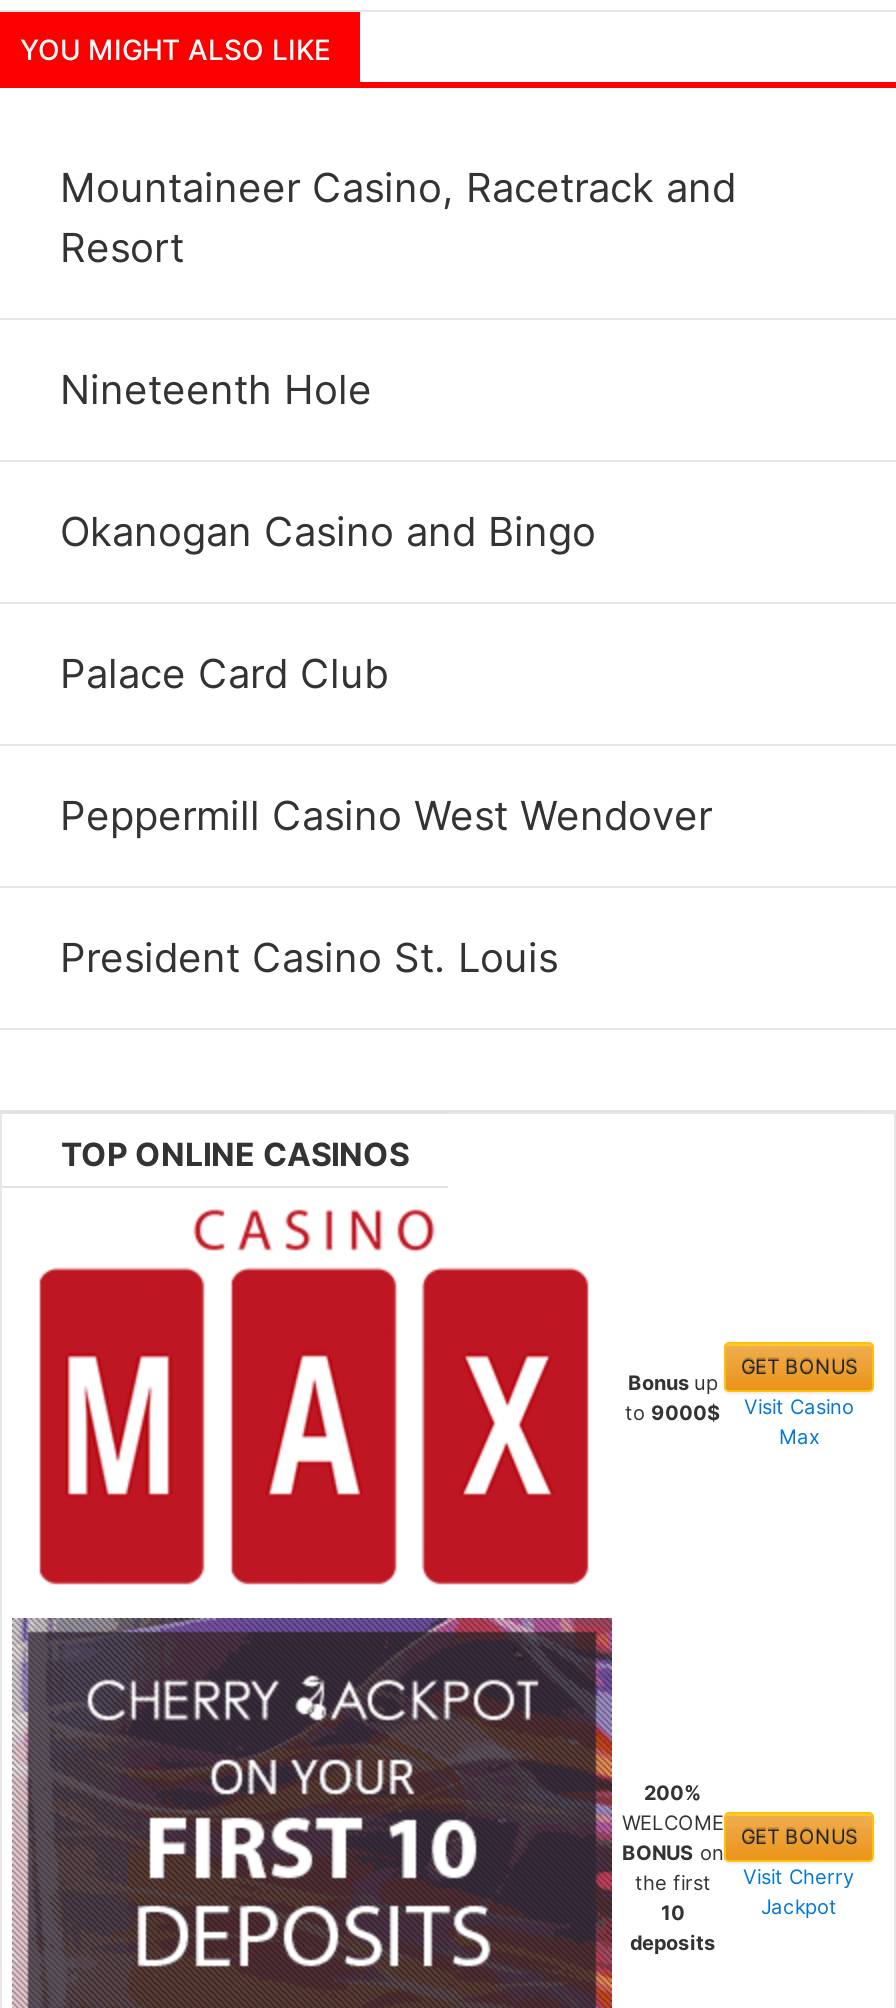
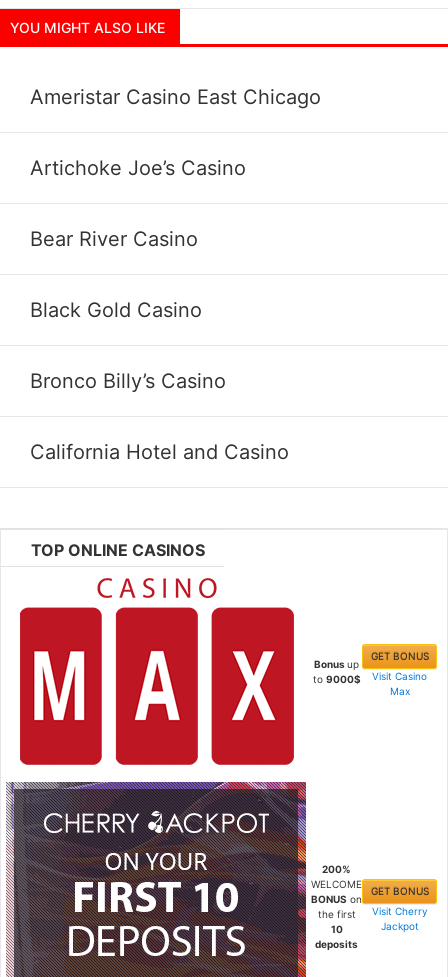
- Mountaineer Casino, Racetrack and
- Resort
+ Ameristar Casino East Chicago

- Nineteenth Hole
+ Artichoke Joe’s Casino

- Okanogan Casino and Bingo
+ Bear River Casino

- Palace Card Club
+ Black Gold Casino

- Peppermill Casino West Wendover
+ Bronco Billy’s Casino

- President Casino St. Louis
+ California Hotel and Casino
